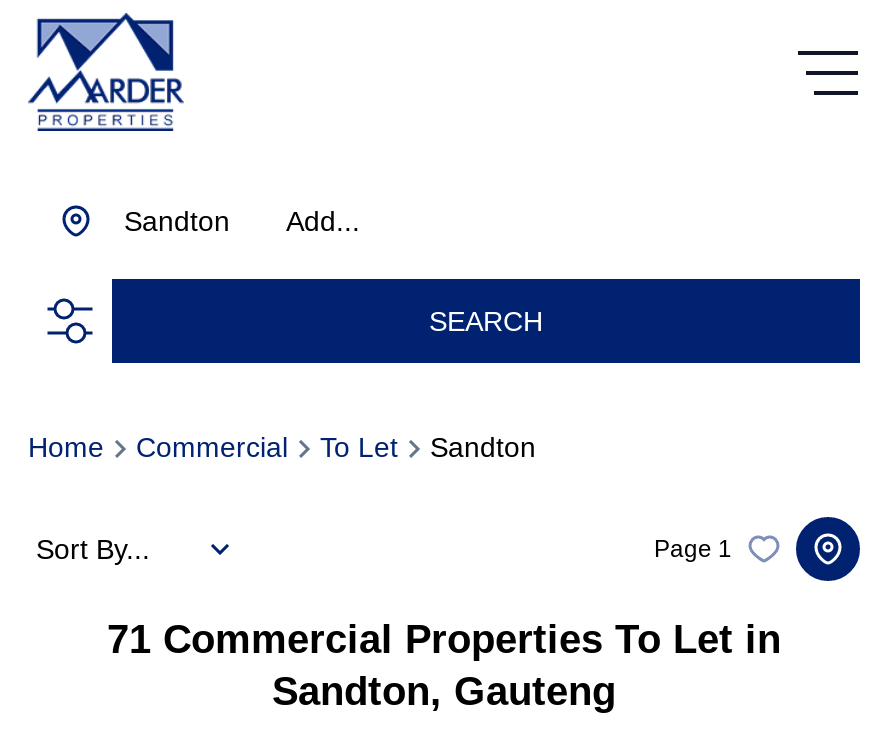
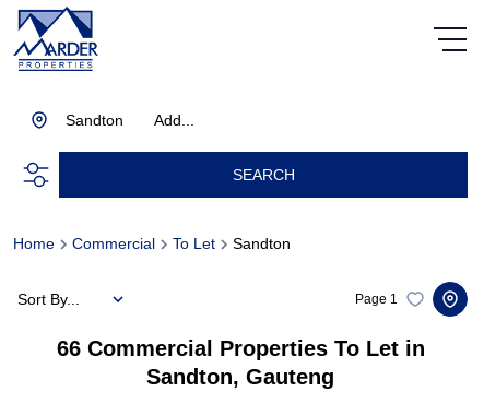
- 71 Commercial Properties To Let in
+ 66 Commercial Properties To Let in
